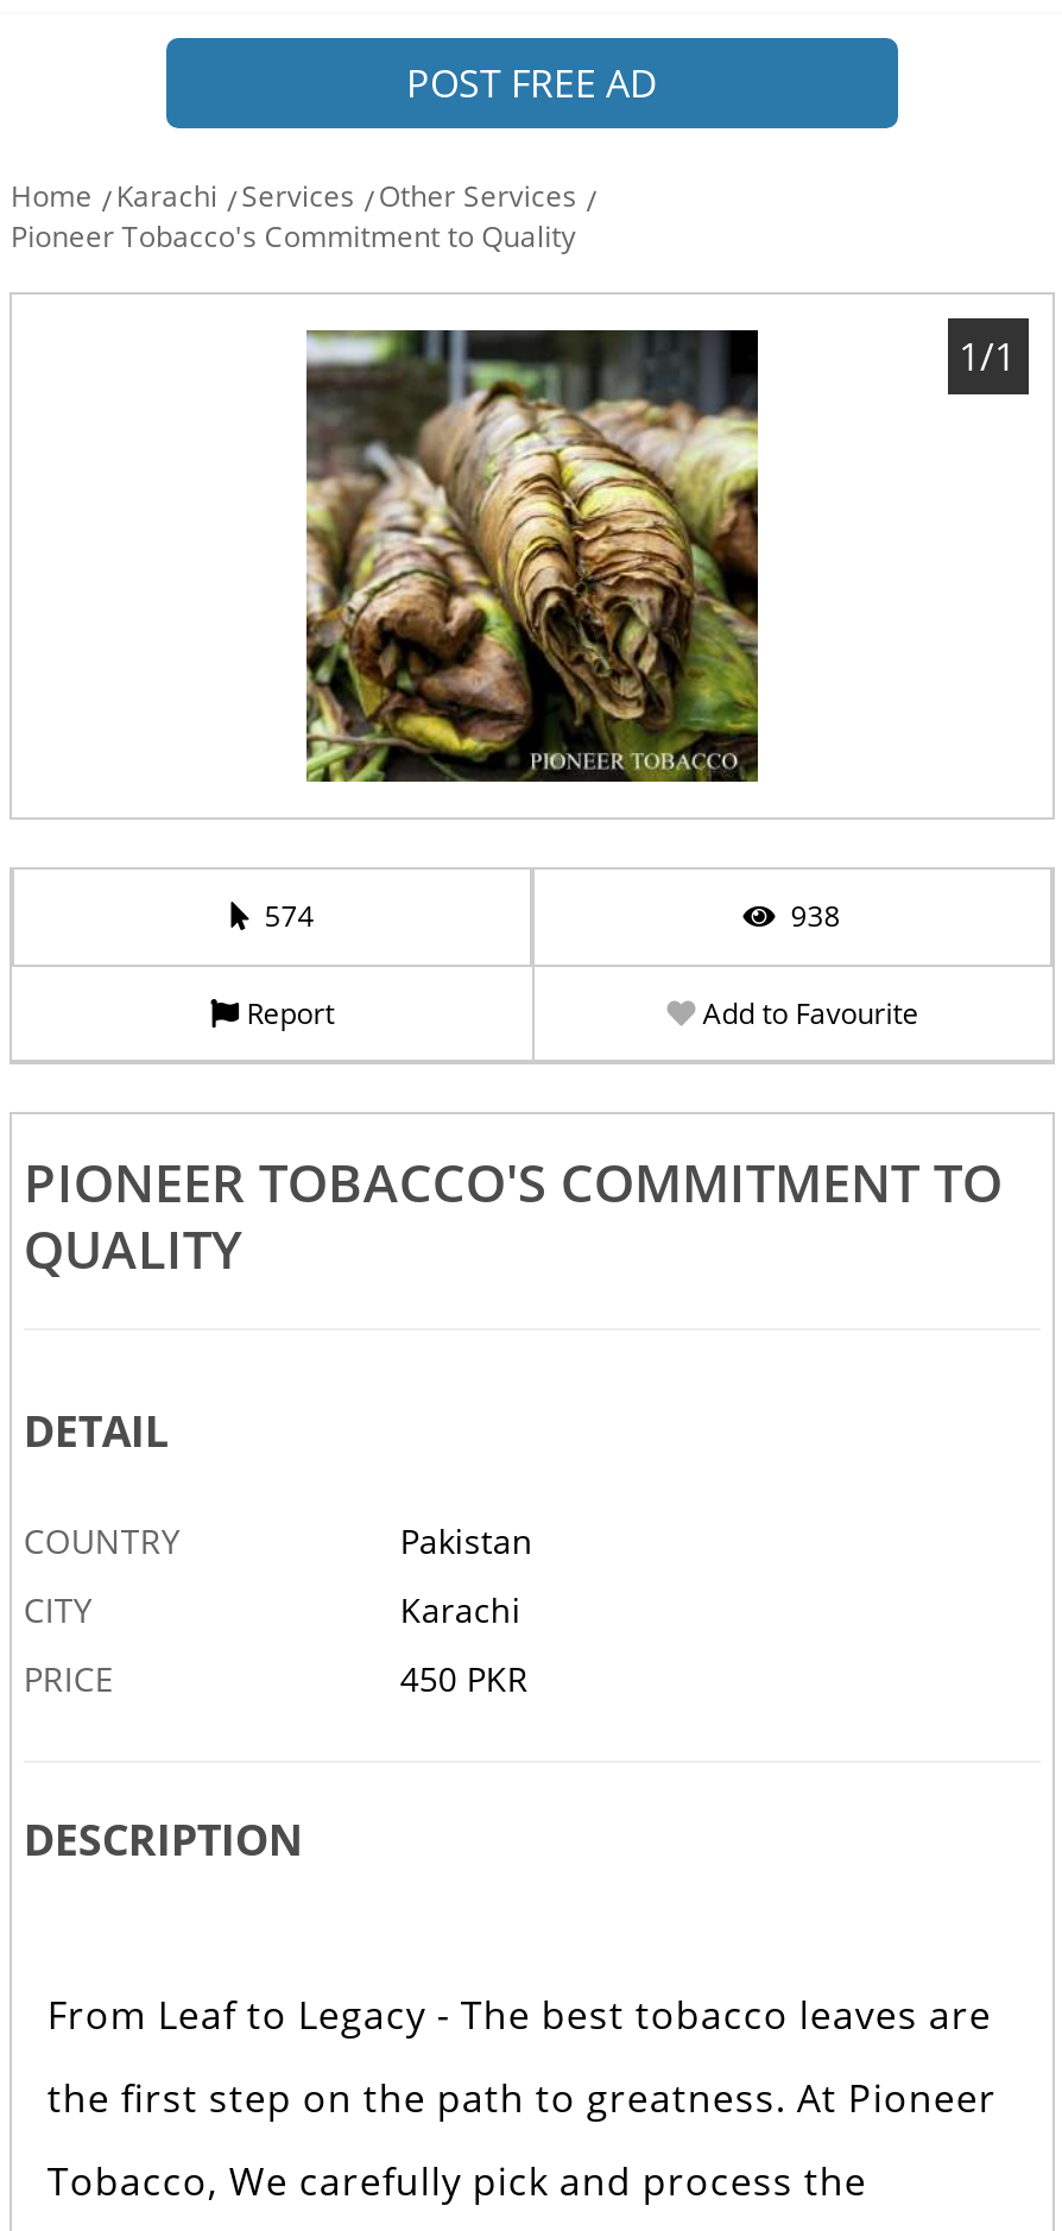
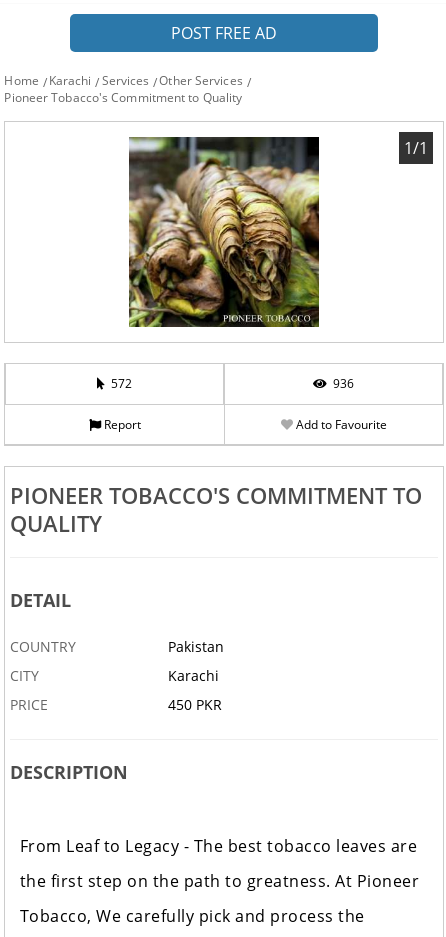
- 574
+ 572

- 938
+ 936
